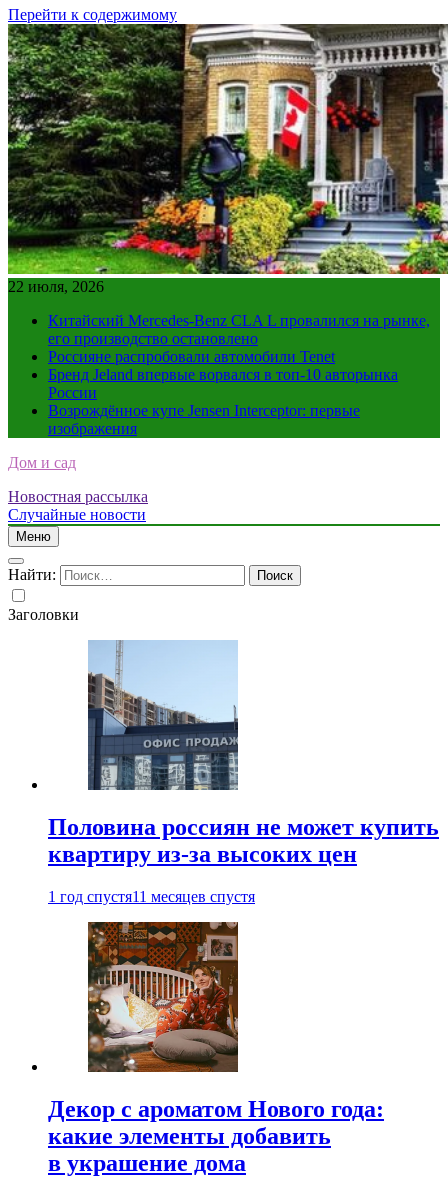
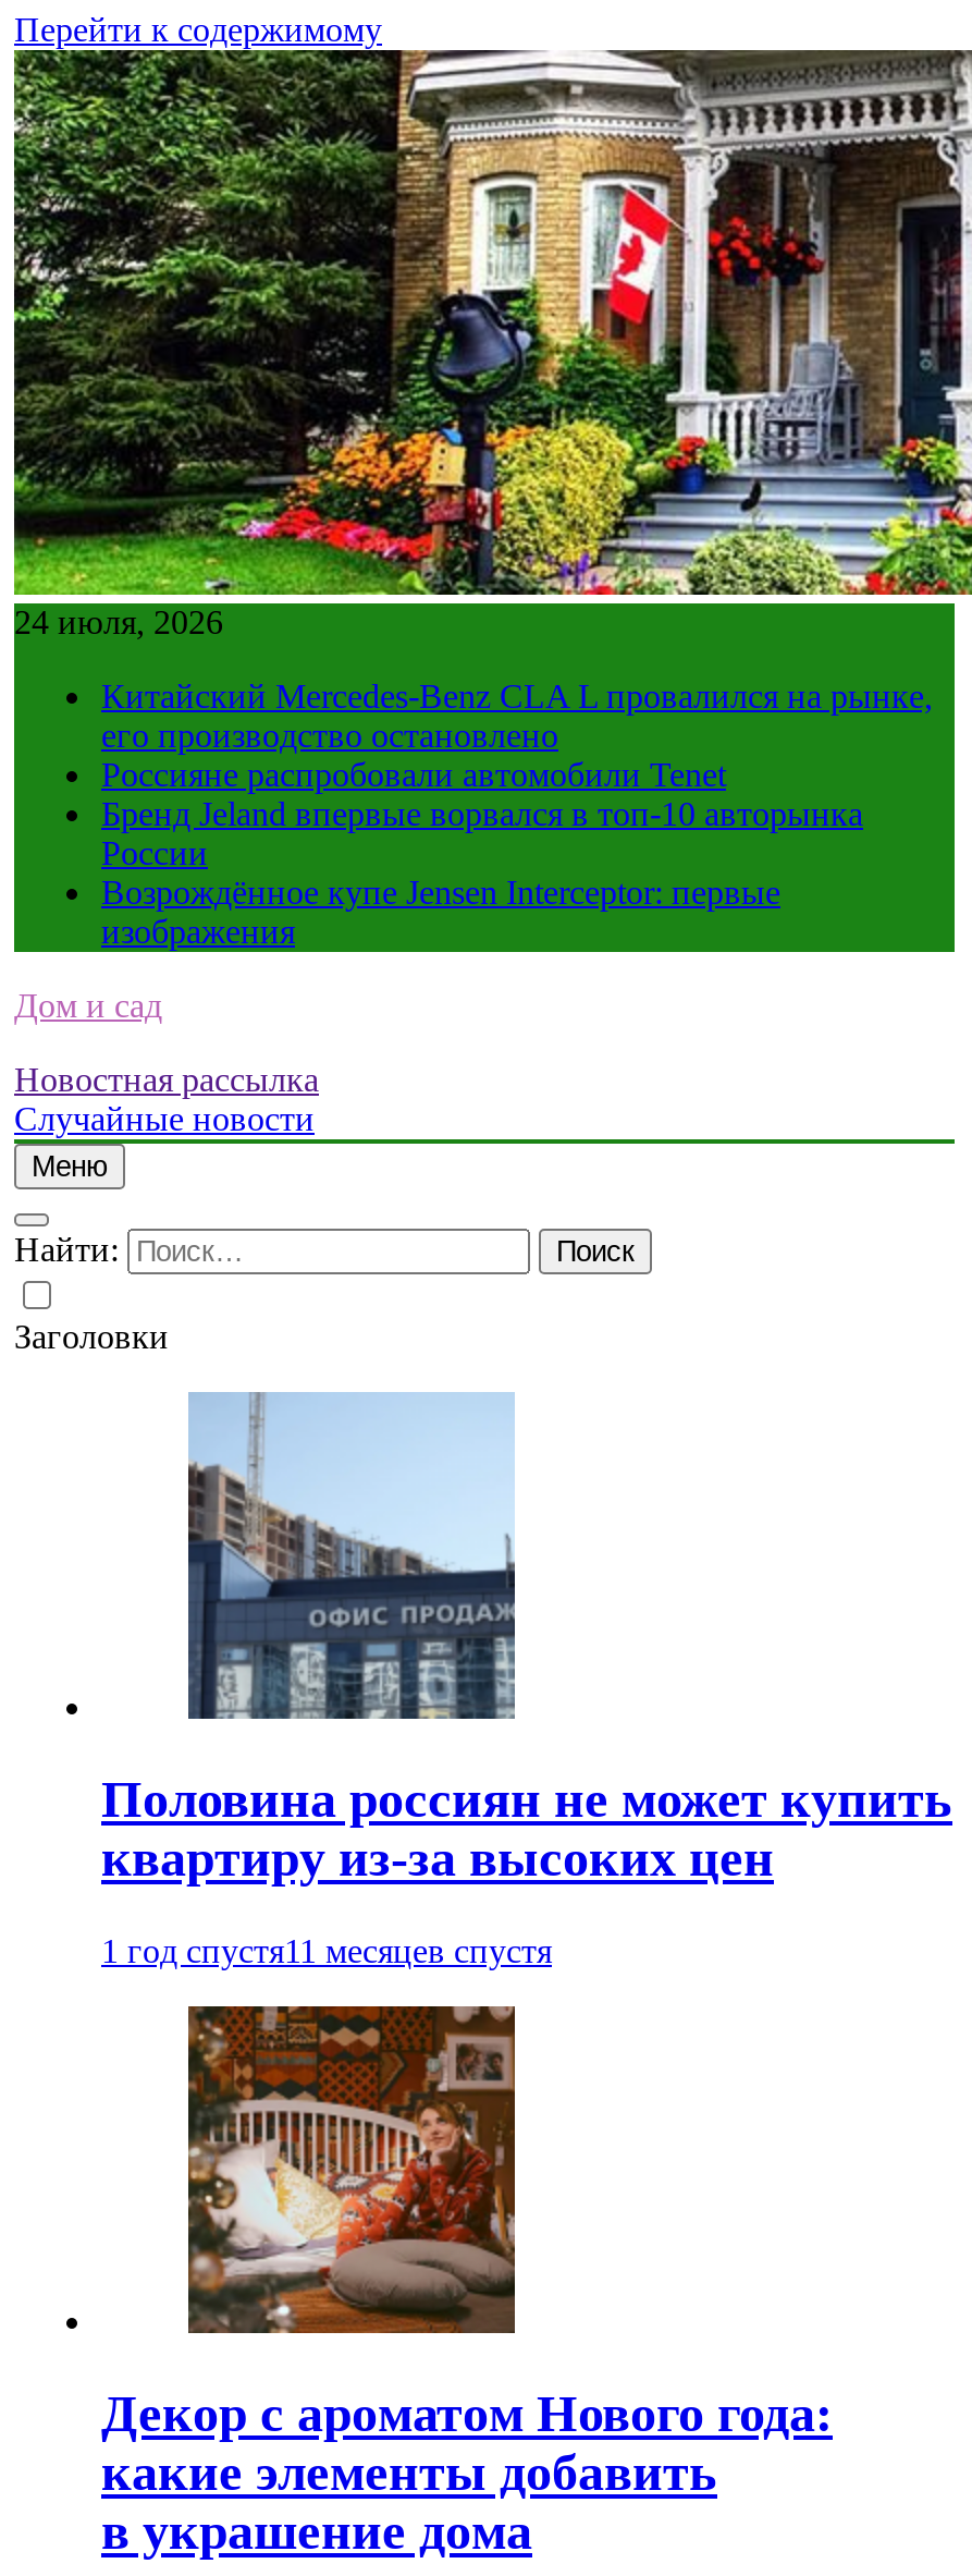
- 22 июля, 2026
+ 24 июля, 2026
